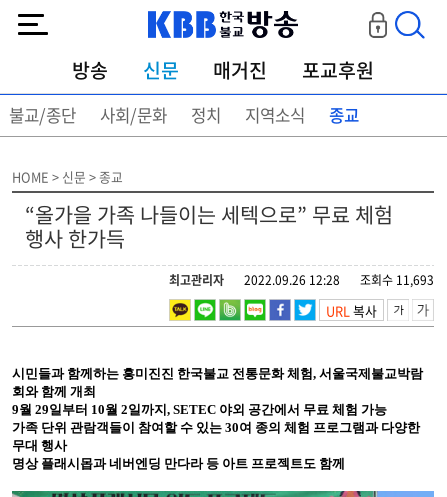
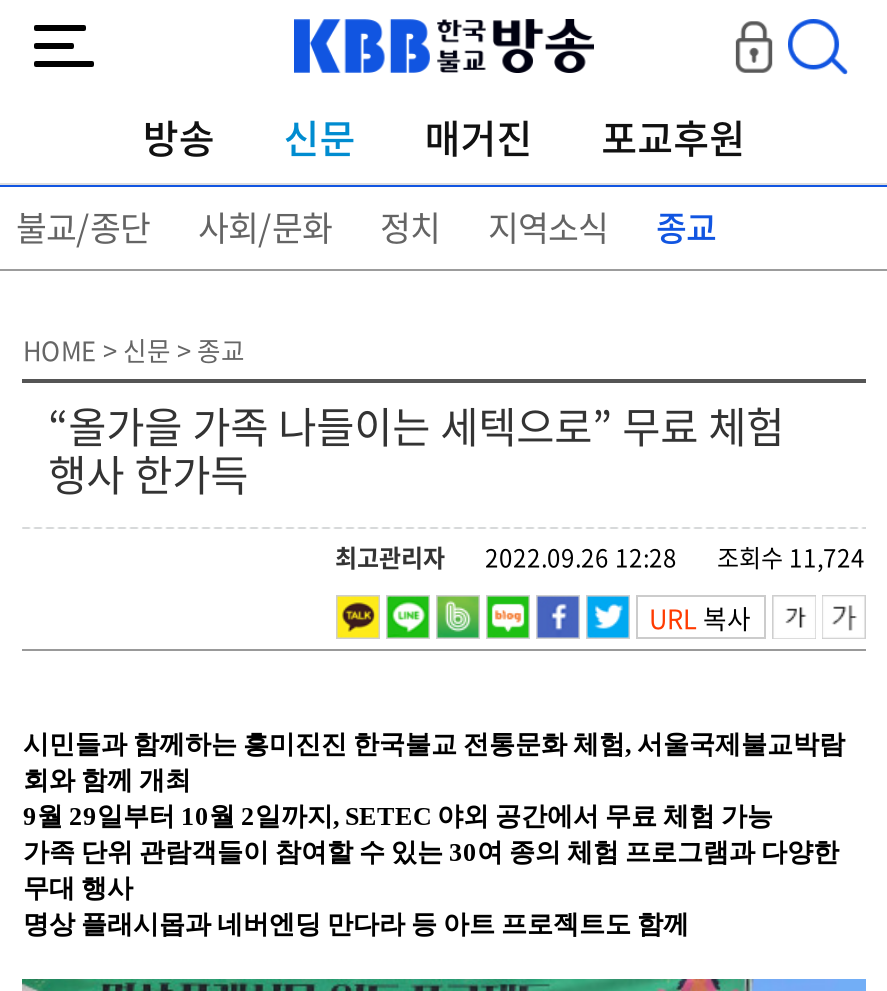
- 최고관리자 2022.09.26 12:28 조회수 11,693
+ 최고관리자 2022.09.26 12:28 조회수 11,724
